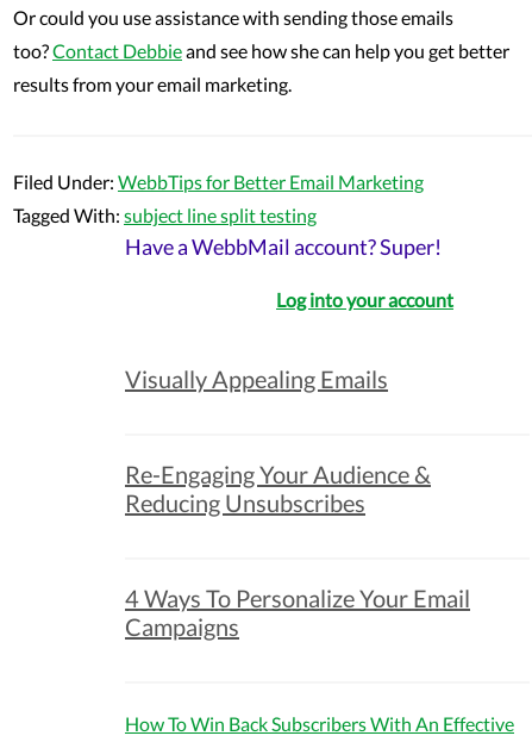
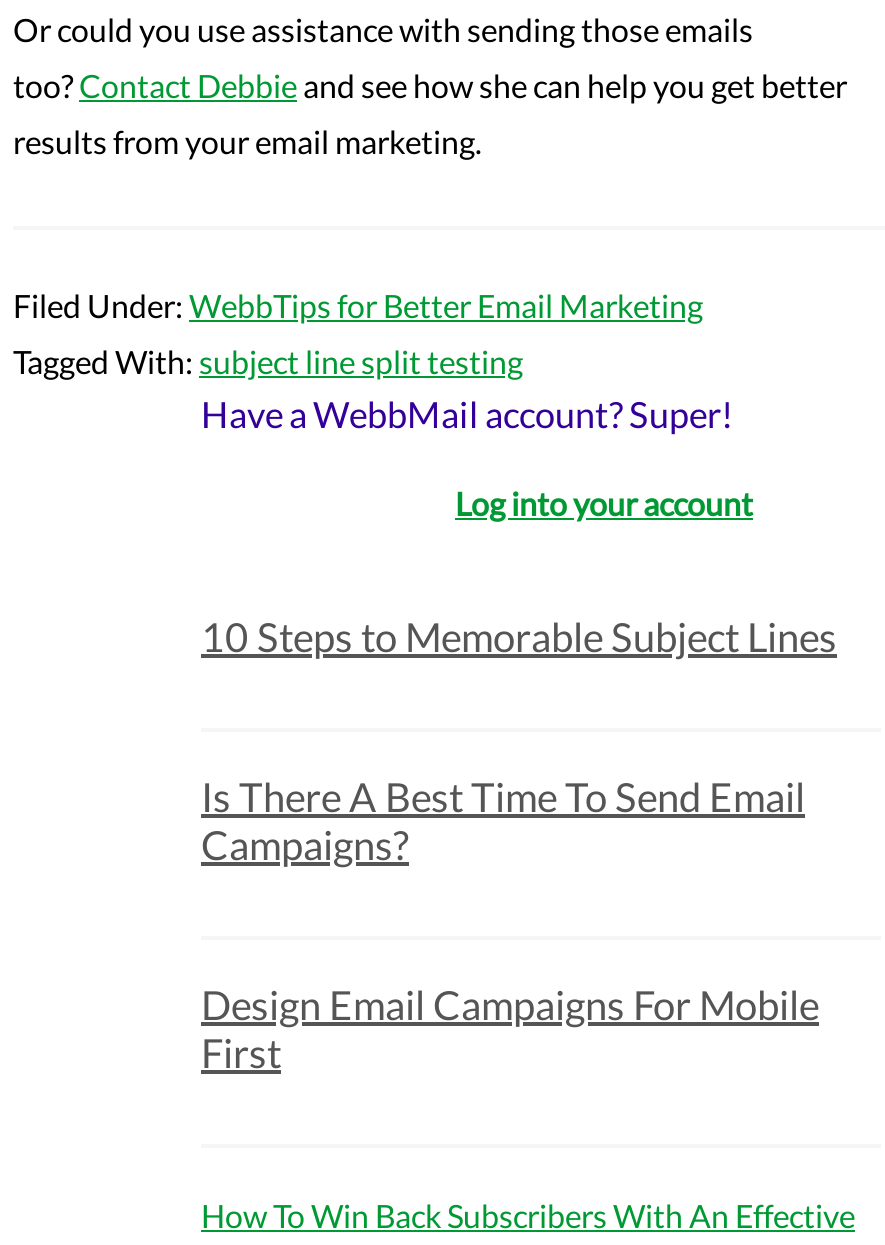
- Visually Appealing Emails
+ 10 Steps to Memorable Subject Lines

- Re-Engaging Your Audience &
- Reducing Unsubscribes
+ Is There A Best Time To Send Email
+ Campaigns?

- 4 Ways To Personalize Your Email
- Campaigns
+ Design Email Campaigns For Mobile
+ First
